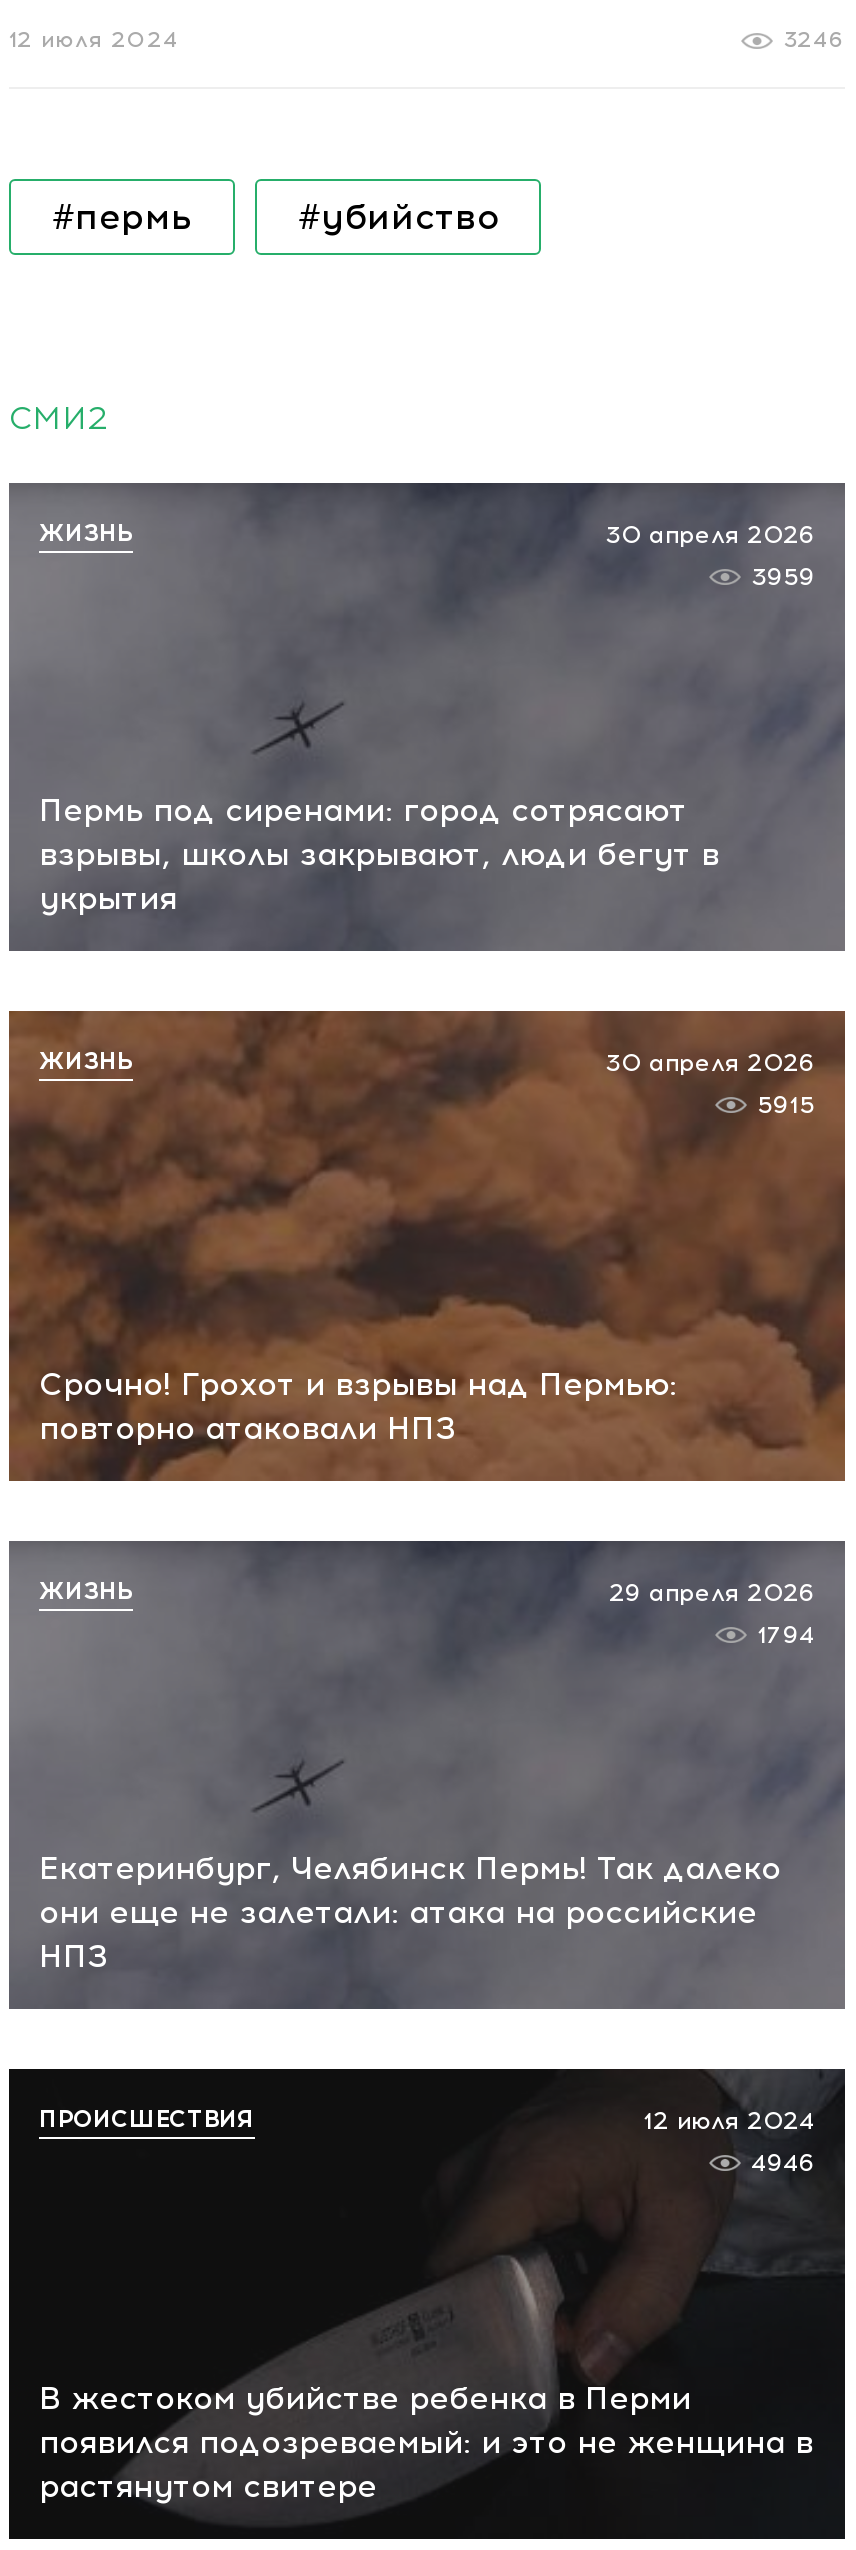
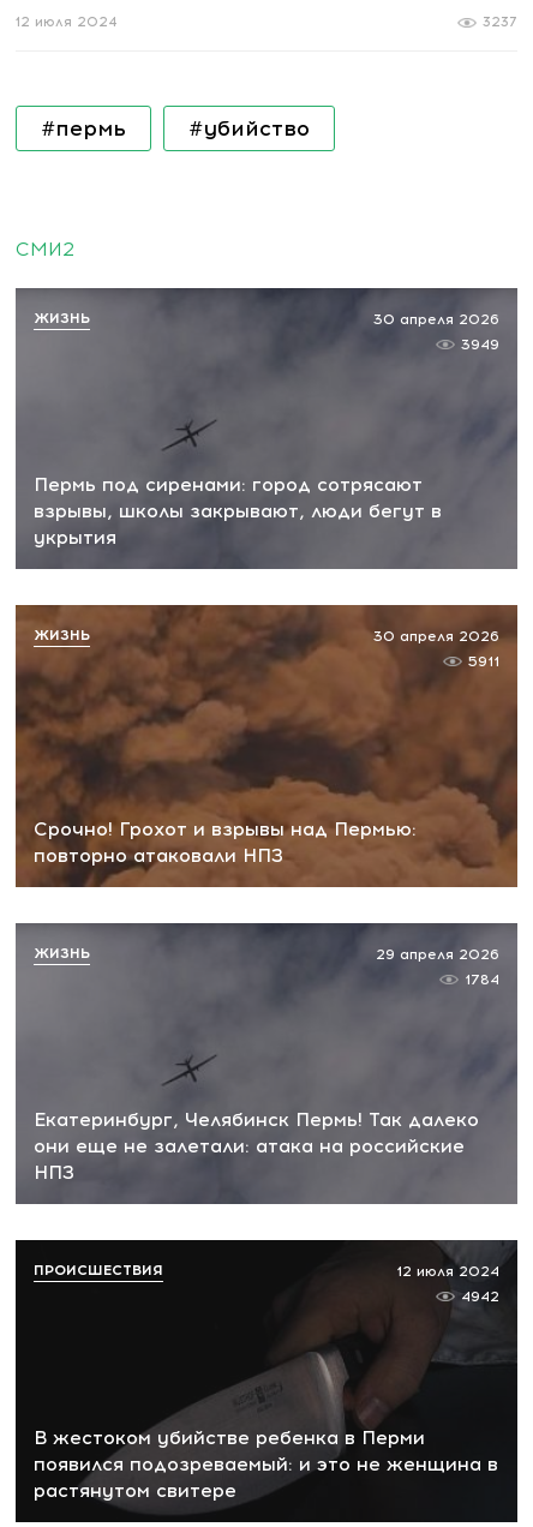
- 3246
+ 3237

- 3959
+ 3949

- 5915
+ 5911

- 1794
+ 1784

- 4946
+ 4942
